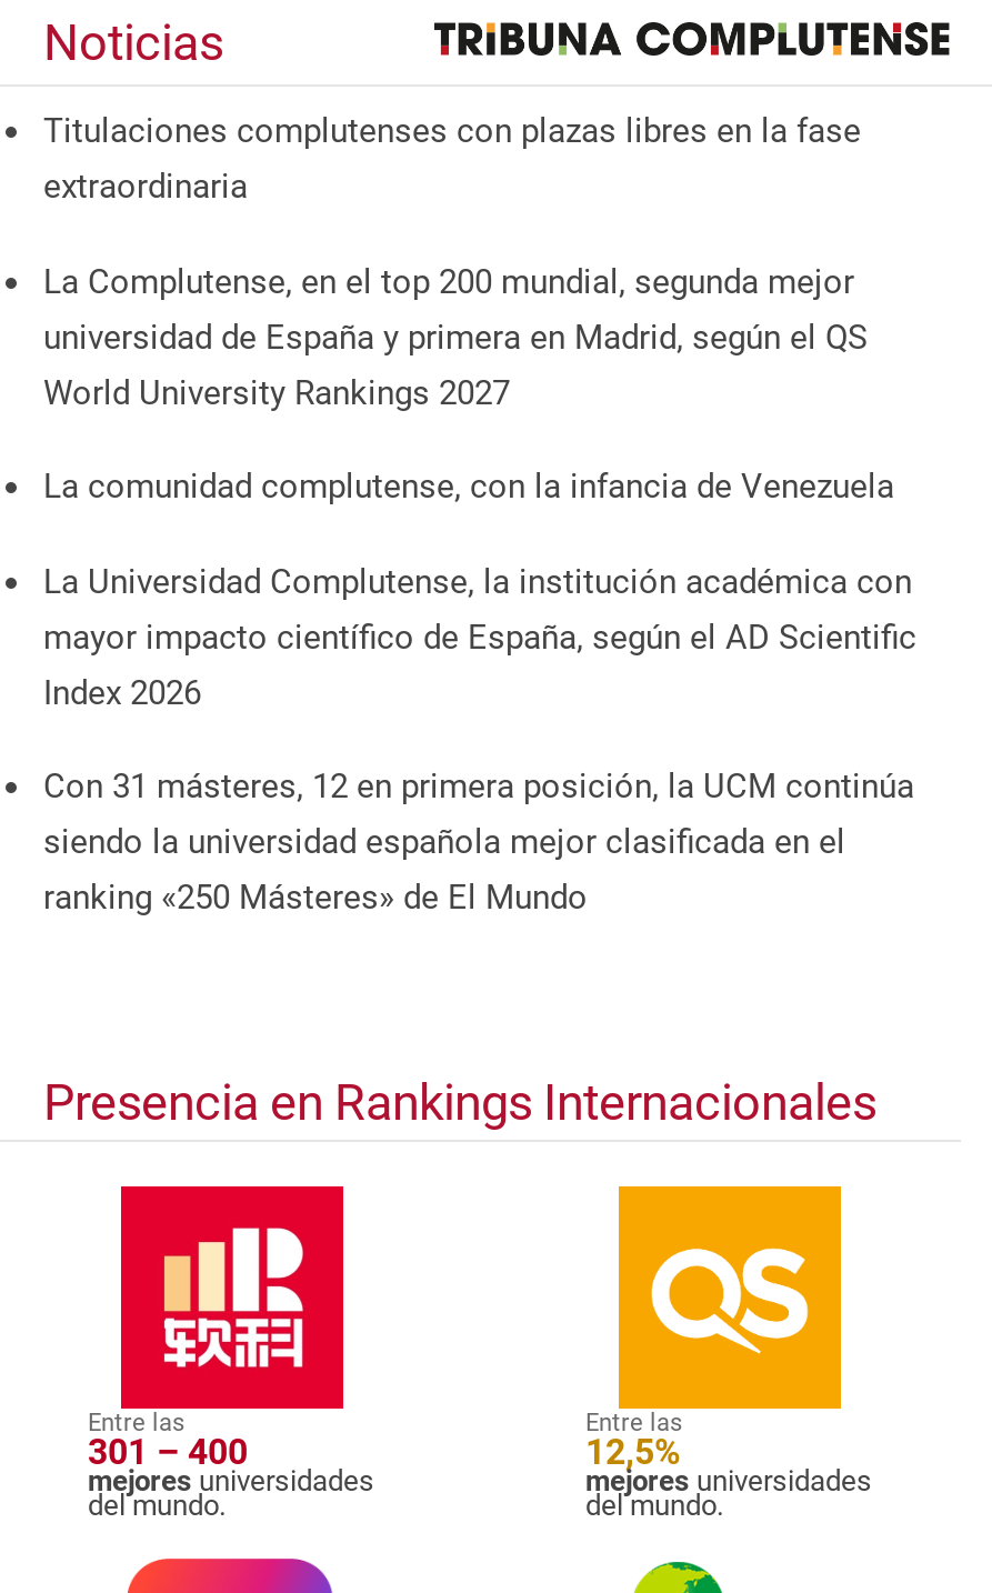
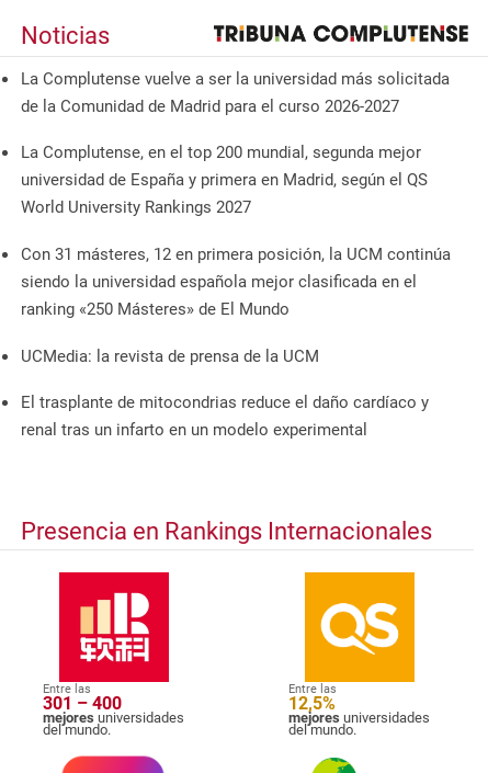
- Titulaciones complutenses con plazas libres en la fase
- extraordinaria
+ La Complutense vuelve a ser la universidad más solicitada
+ de la Comunidad de Madrid para el curso 2026-2027

- La comunidad complutense, con la infancia de Venezuela
- La Universidad Complutense, la institución académica con
- mayor impacto científico de España, según el AD Scientific
- Index 2026

moved up: Con 31 másteres, 12 en primera posición, la UCM continúa | siendo la universidad española mejor clasificada en el | ranking «250 Másteres» de El Mundo

+ UCMedia: la revista de prensa de la UCM
+ El trasplante de mitocondrias reduce el daño cardíaco y
+ renal tras un infarto en un modelo experimental
